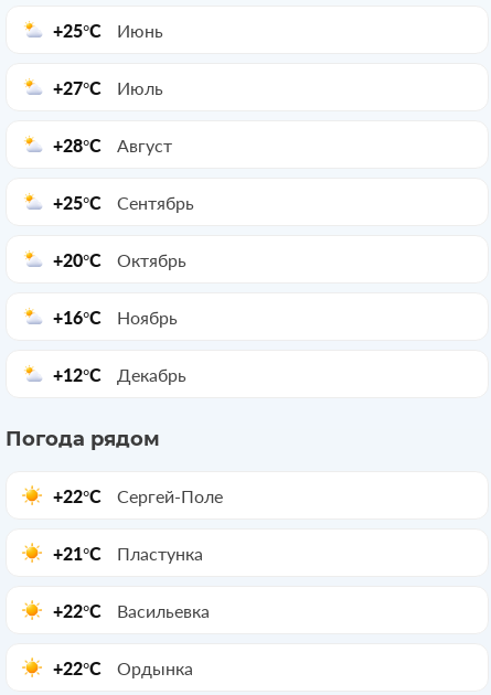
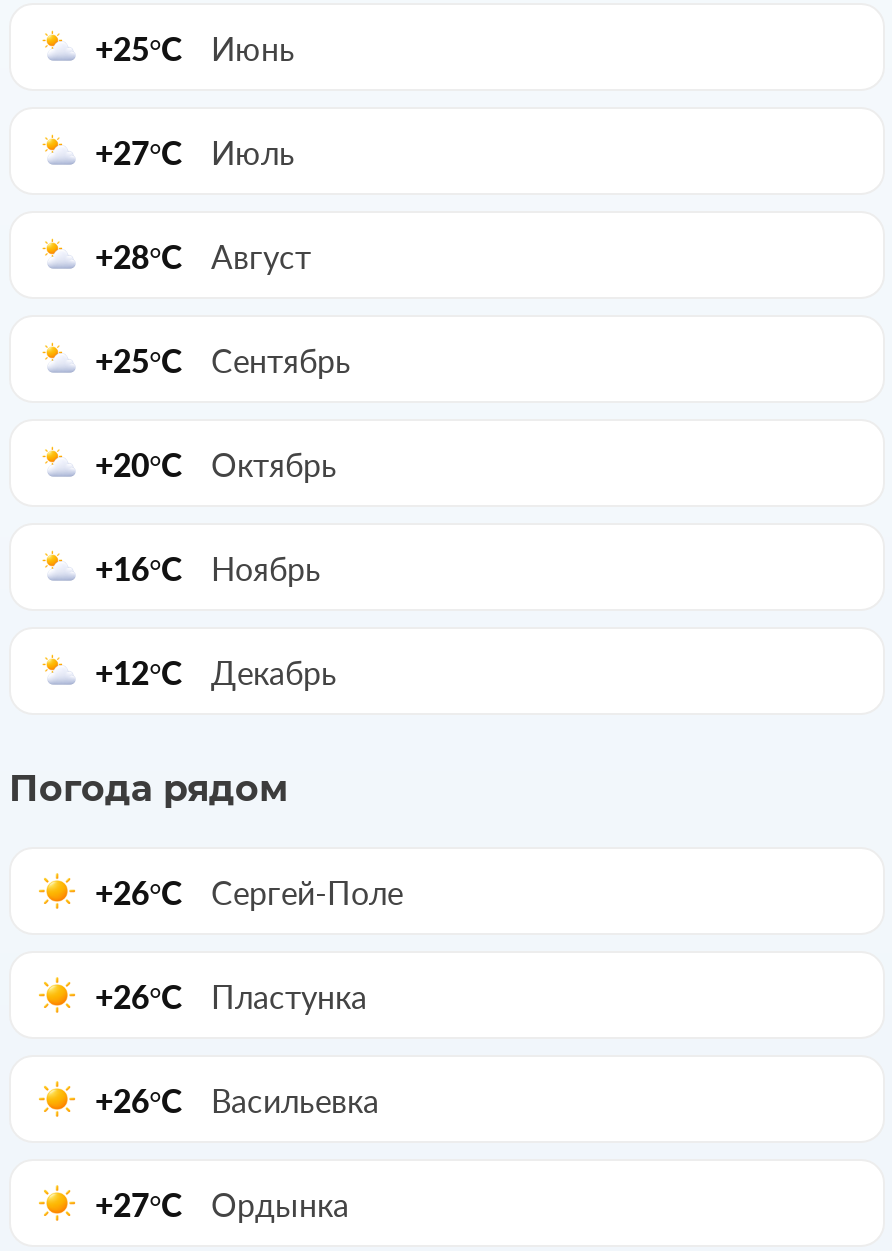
- +22°C Сергей-Поле
+ +26°C Сергей-Поле

- +21°C Пластунка
+ +26°C Пластунка

- +22°C Васильевка
+ +26°C Васильевка

- +22°C Ордынка
+ +27°C Ордынка
